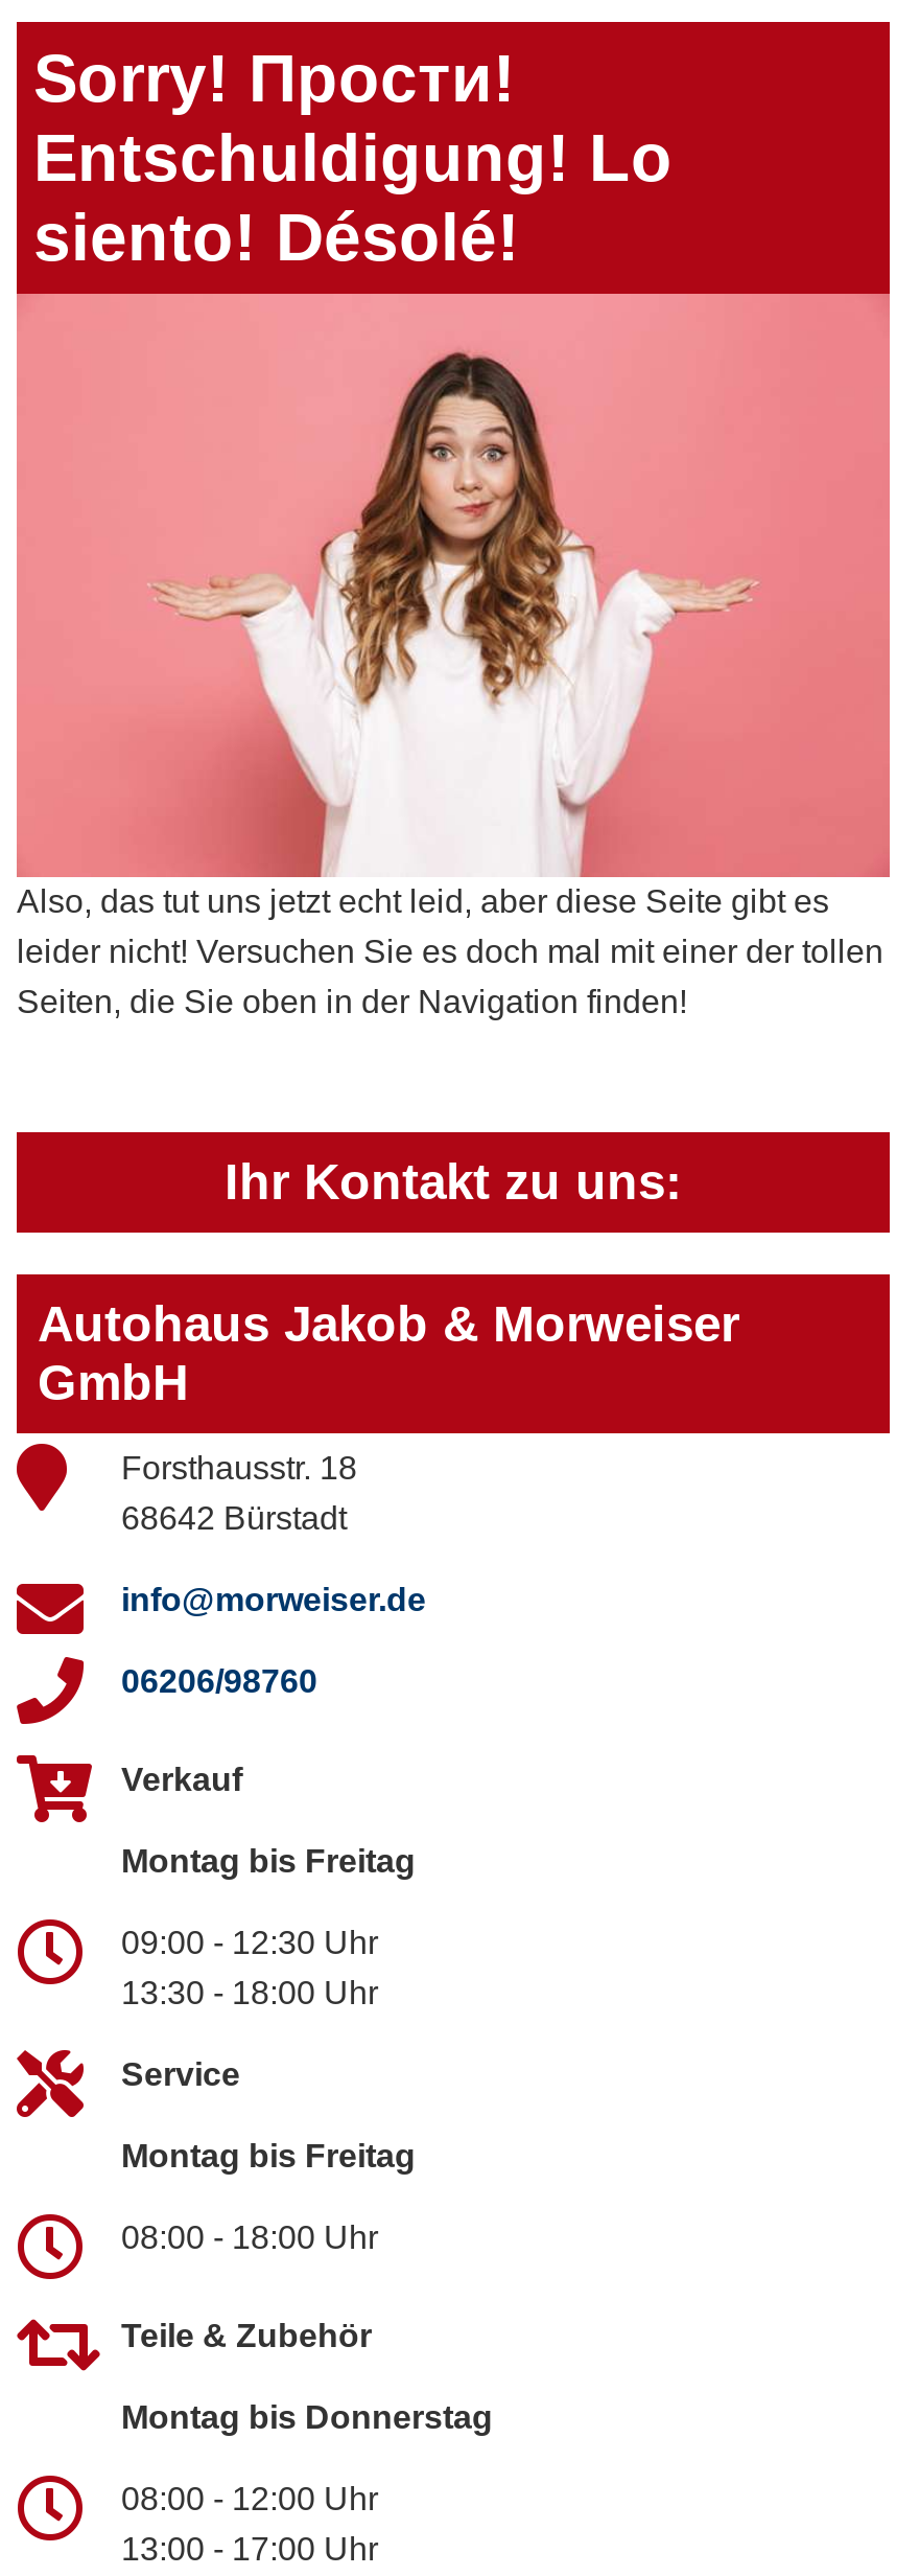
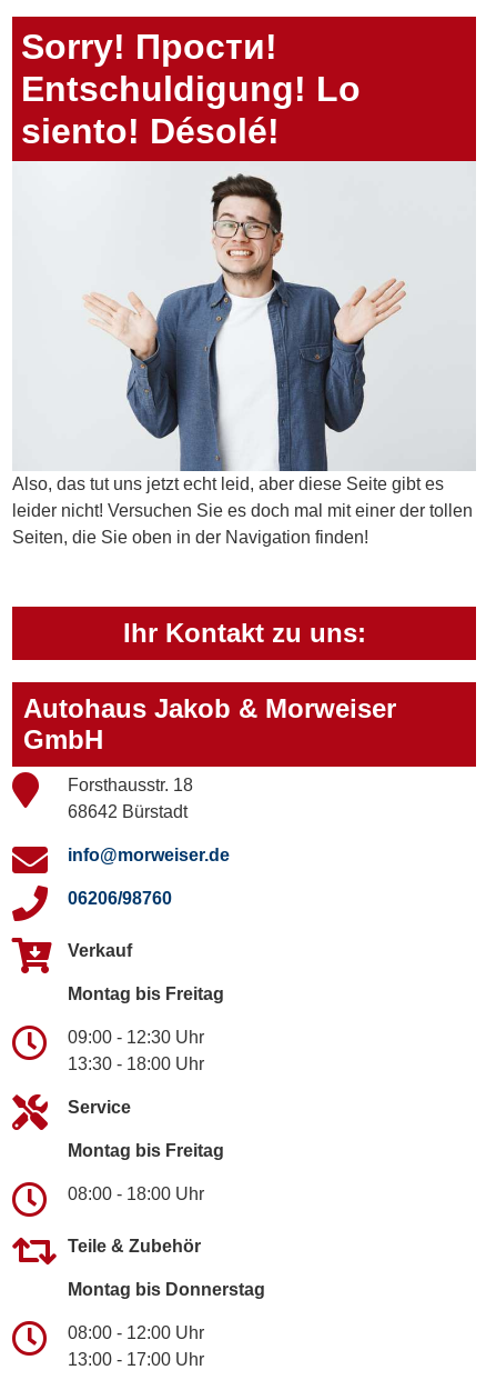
- [image]
+ [image]
